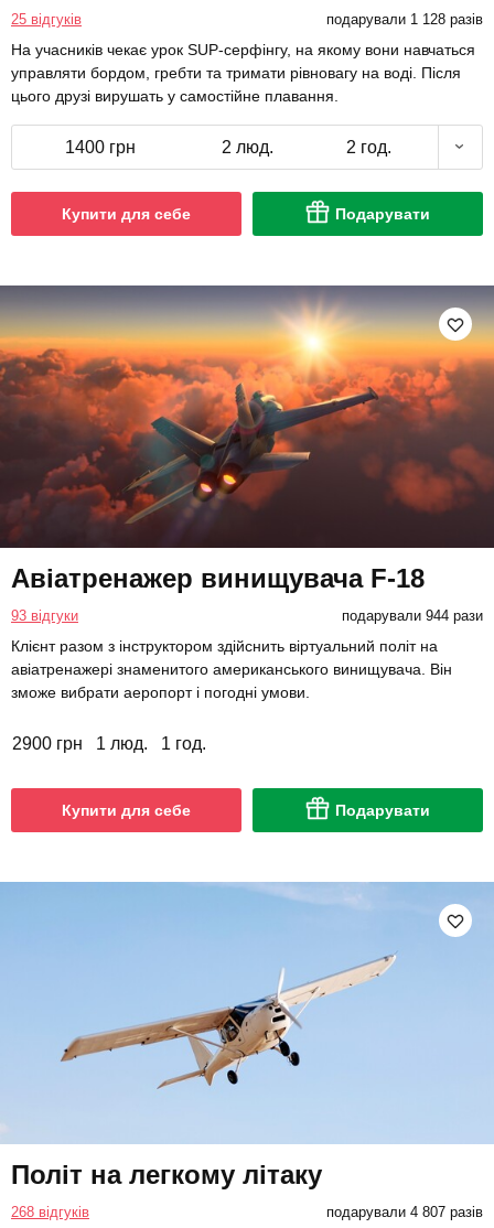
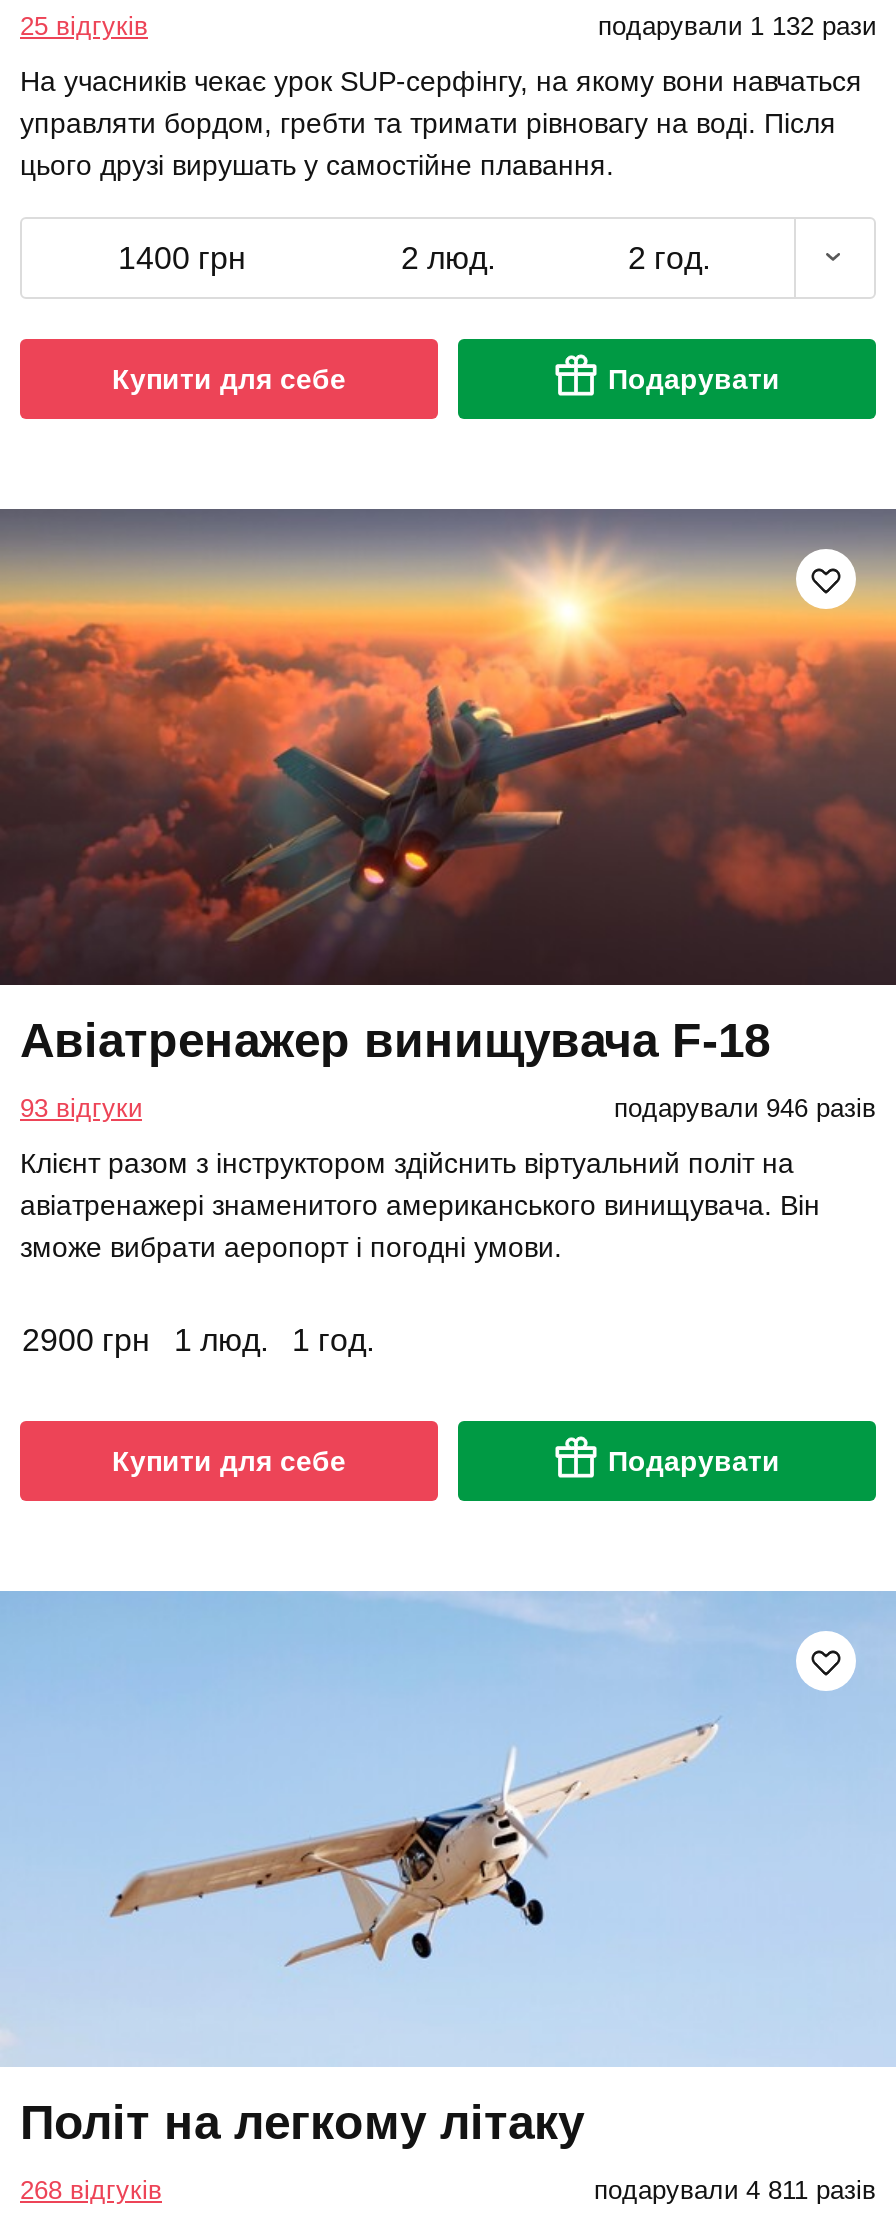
- подарували 1 128 разів
+ подарували 1 132 рази

- подарували 944 рази
+ подарували 946 разів

- подарували 4 807 разів
+ подарували 4 811 разів
